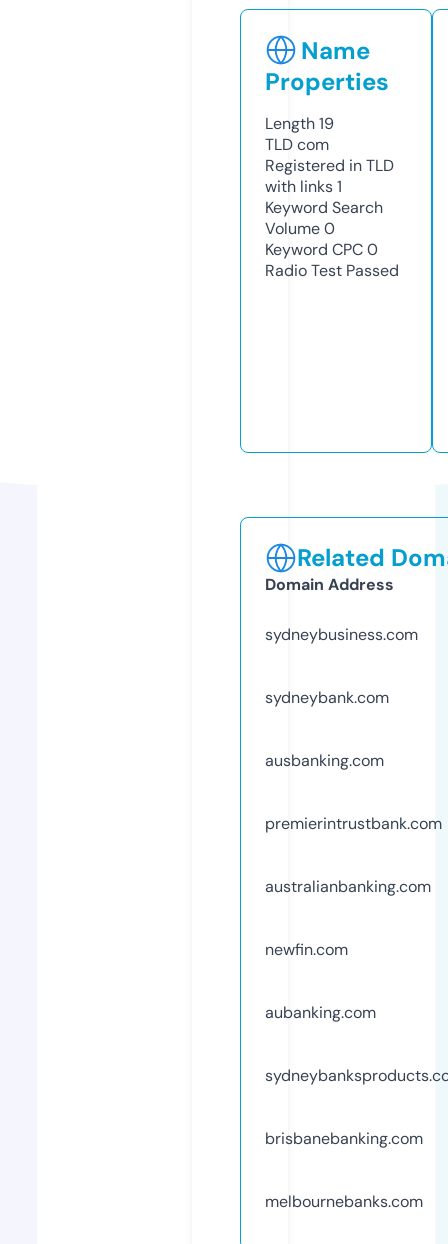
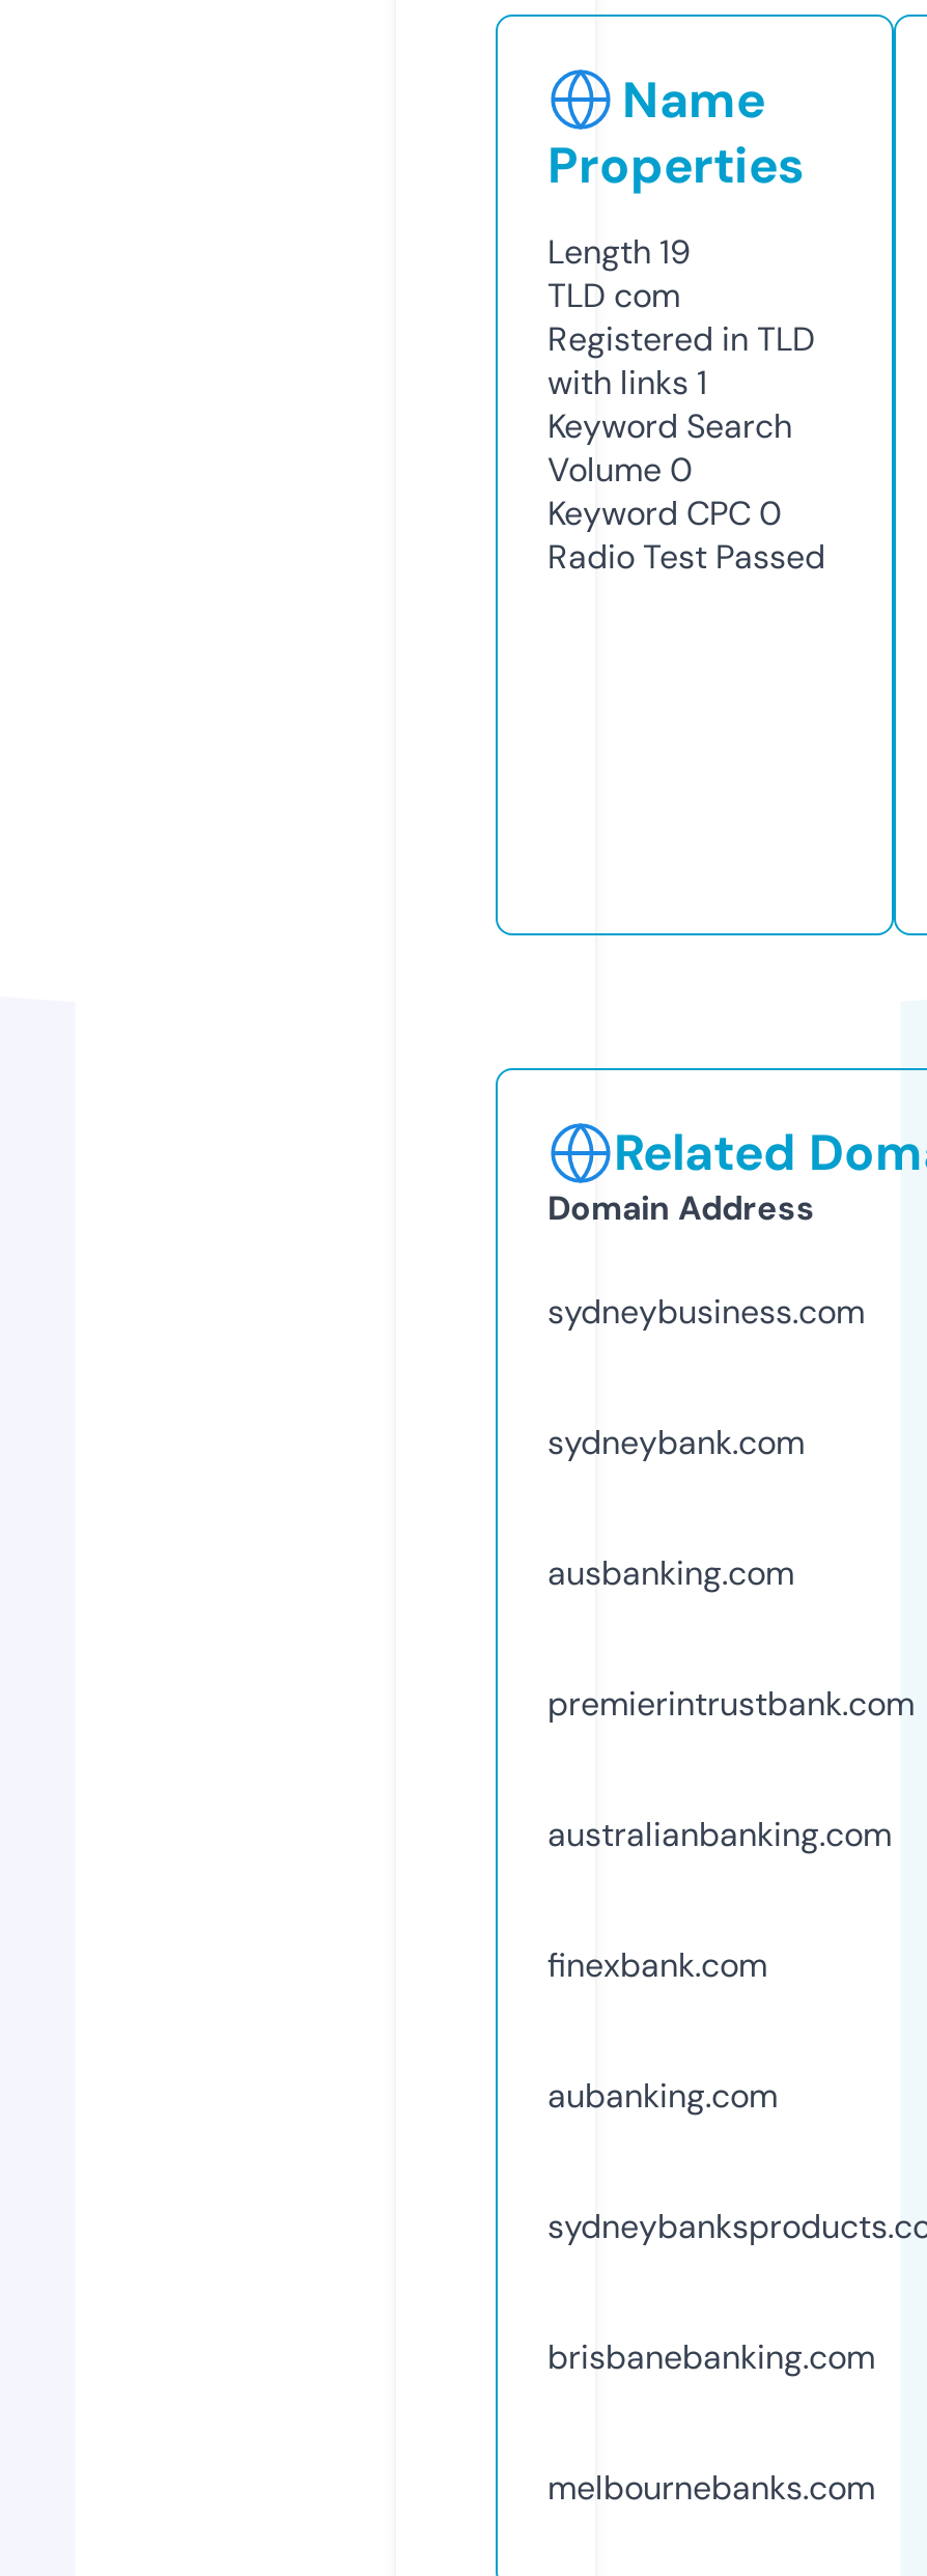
- newfin.com
+ finexbank.com
